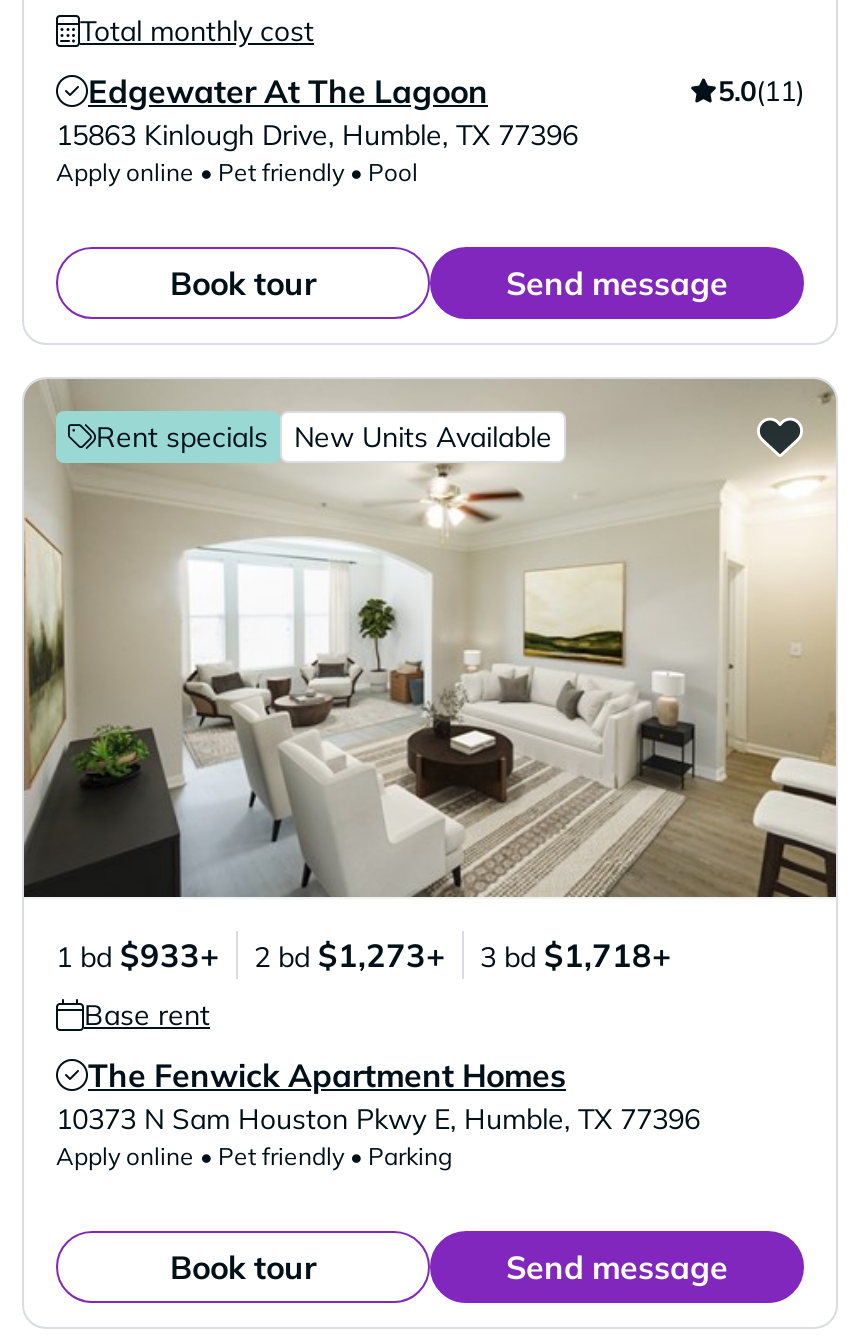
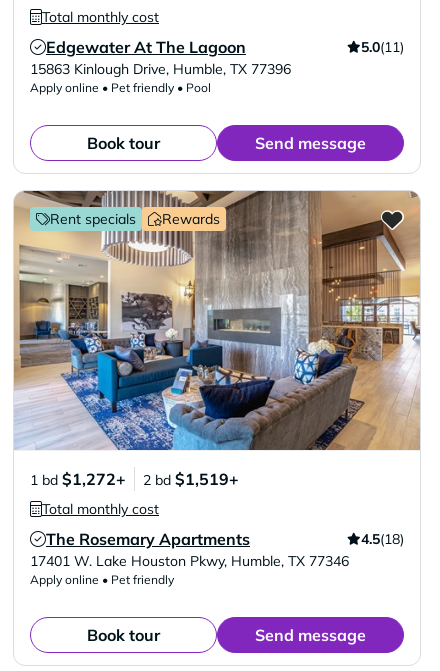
- [image]
- New Units Available
+ [image]
+ Rewards

- 1 bd $933+
- 2 bd $1,273+
- 3 bd $1,718+
+ 1 bd $1,272+
+ 2 bd $1,519+

- Base rent
+ Total monthly cost

- The Fenwick Apartment Homes
- 10373 N Sam Houston Pkwy E, Humble, TX 77396
- Apply online • Pet friendly • Parking
+ The Rosemary Apartments
+ 4.5(18)
+ 17401 W. Lake Houston Pkwy, Humble, TX 77346
+ Apply online • Pet friendly
